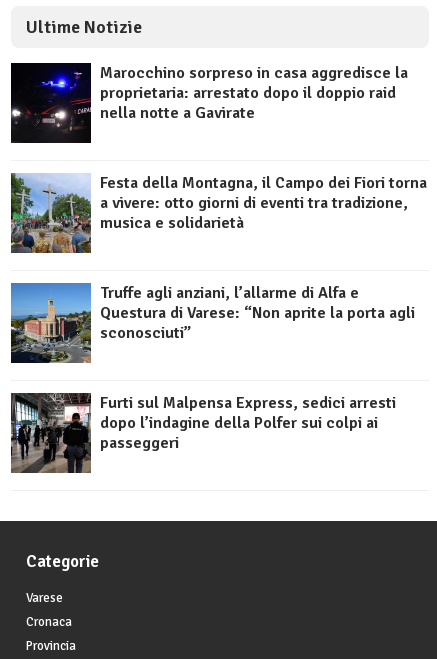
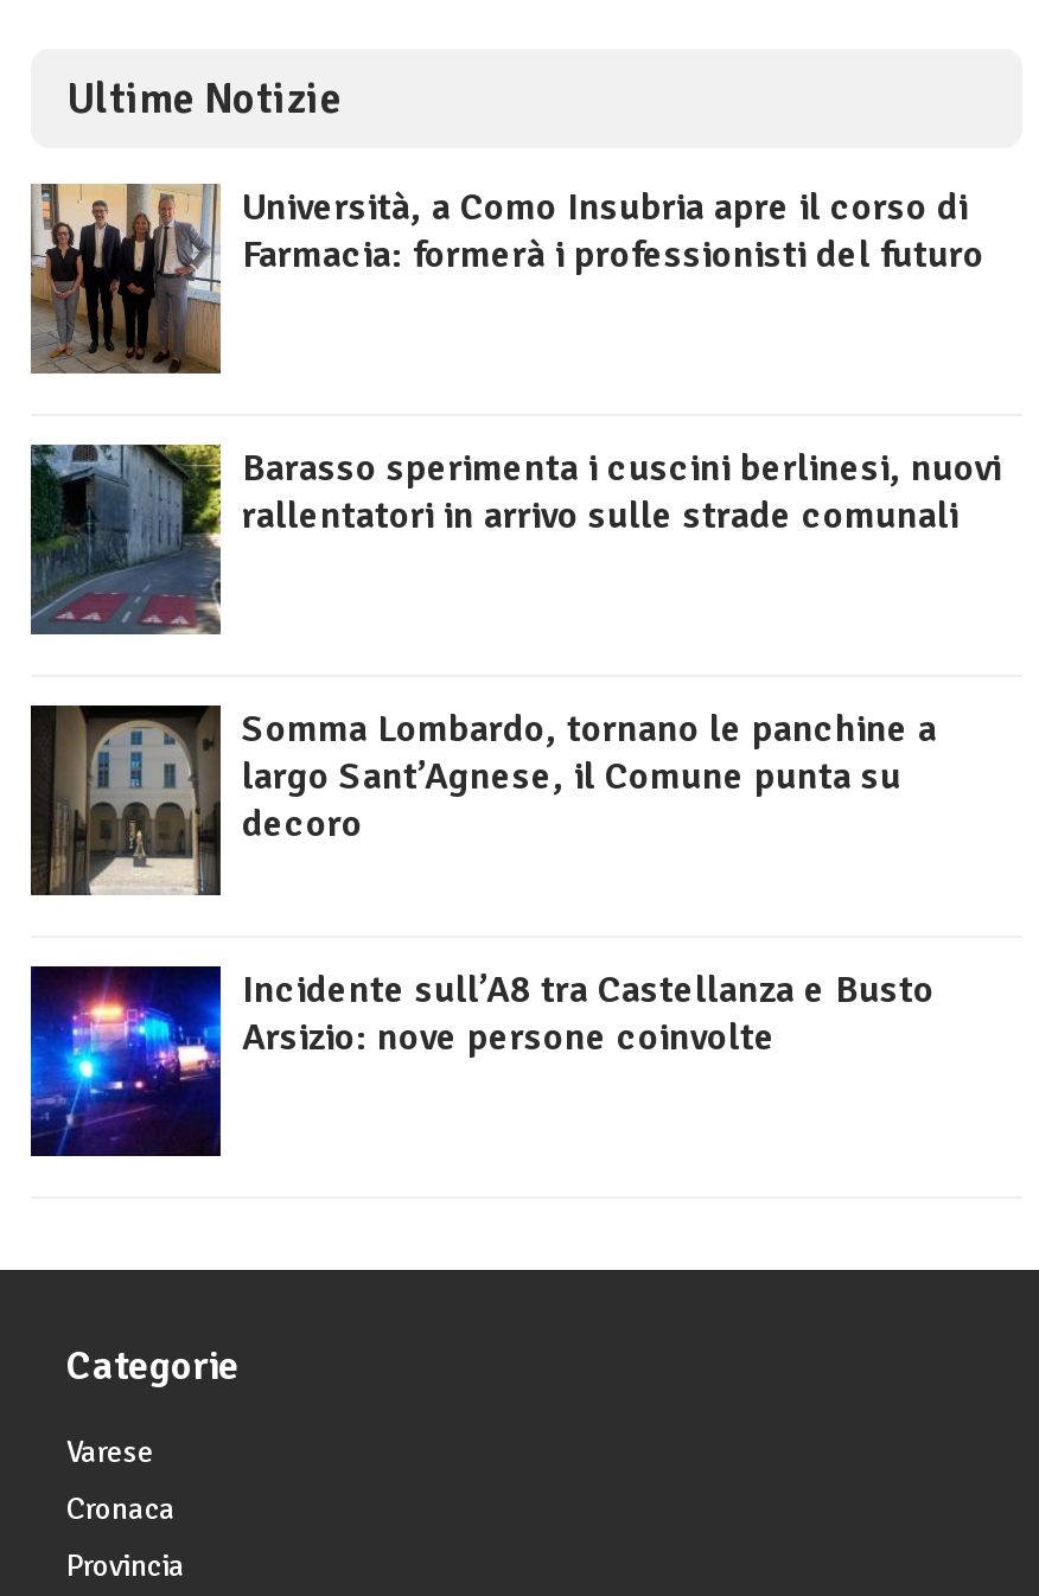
- [image]
- Marocchino sorpreso in casa aggredisce la
- proprietaria: arrestato dopo il doppio raid
- nella notte a Gavirate
+ [image]
+ Università, a Como Insubria apre il corso di
+ Farmacia: formerà i professionisti del futuro

- [image]
- Festa della Montagna, il Campo dei Fiori torna
- a vivere: otto giorni di eventi tra tradizione,
- musica e solidarietà
+ [image]
+ Barasso sperimenta i cuscini berlinesi, nuovi
+ rallentatori in arrivo sulle strade comunali

- [image]
- Truffe agli anziani, l’allarme di Alfa e
- Questura di Varese: “Non aprite la porta agli
- sconosciuti”
+ [image]
+ Somma Lombardo, tornano le panchine a
+ largo Sant’Agnese, il Comune punta su
+ decoro

- [image]
- Furti sul Malpensa Express, sedici arresti
- dopo l’indagine della Polfer sui colpi ai
- passeggeri
+ [image]
+ Incidente sull’A8 tra Castellanza e Busto
+ Arsizio: nove persone coinvolte
